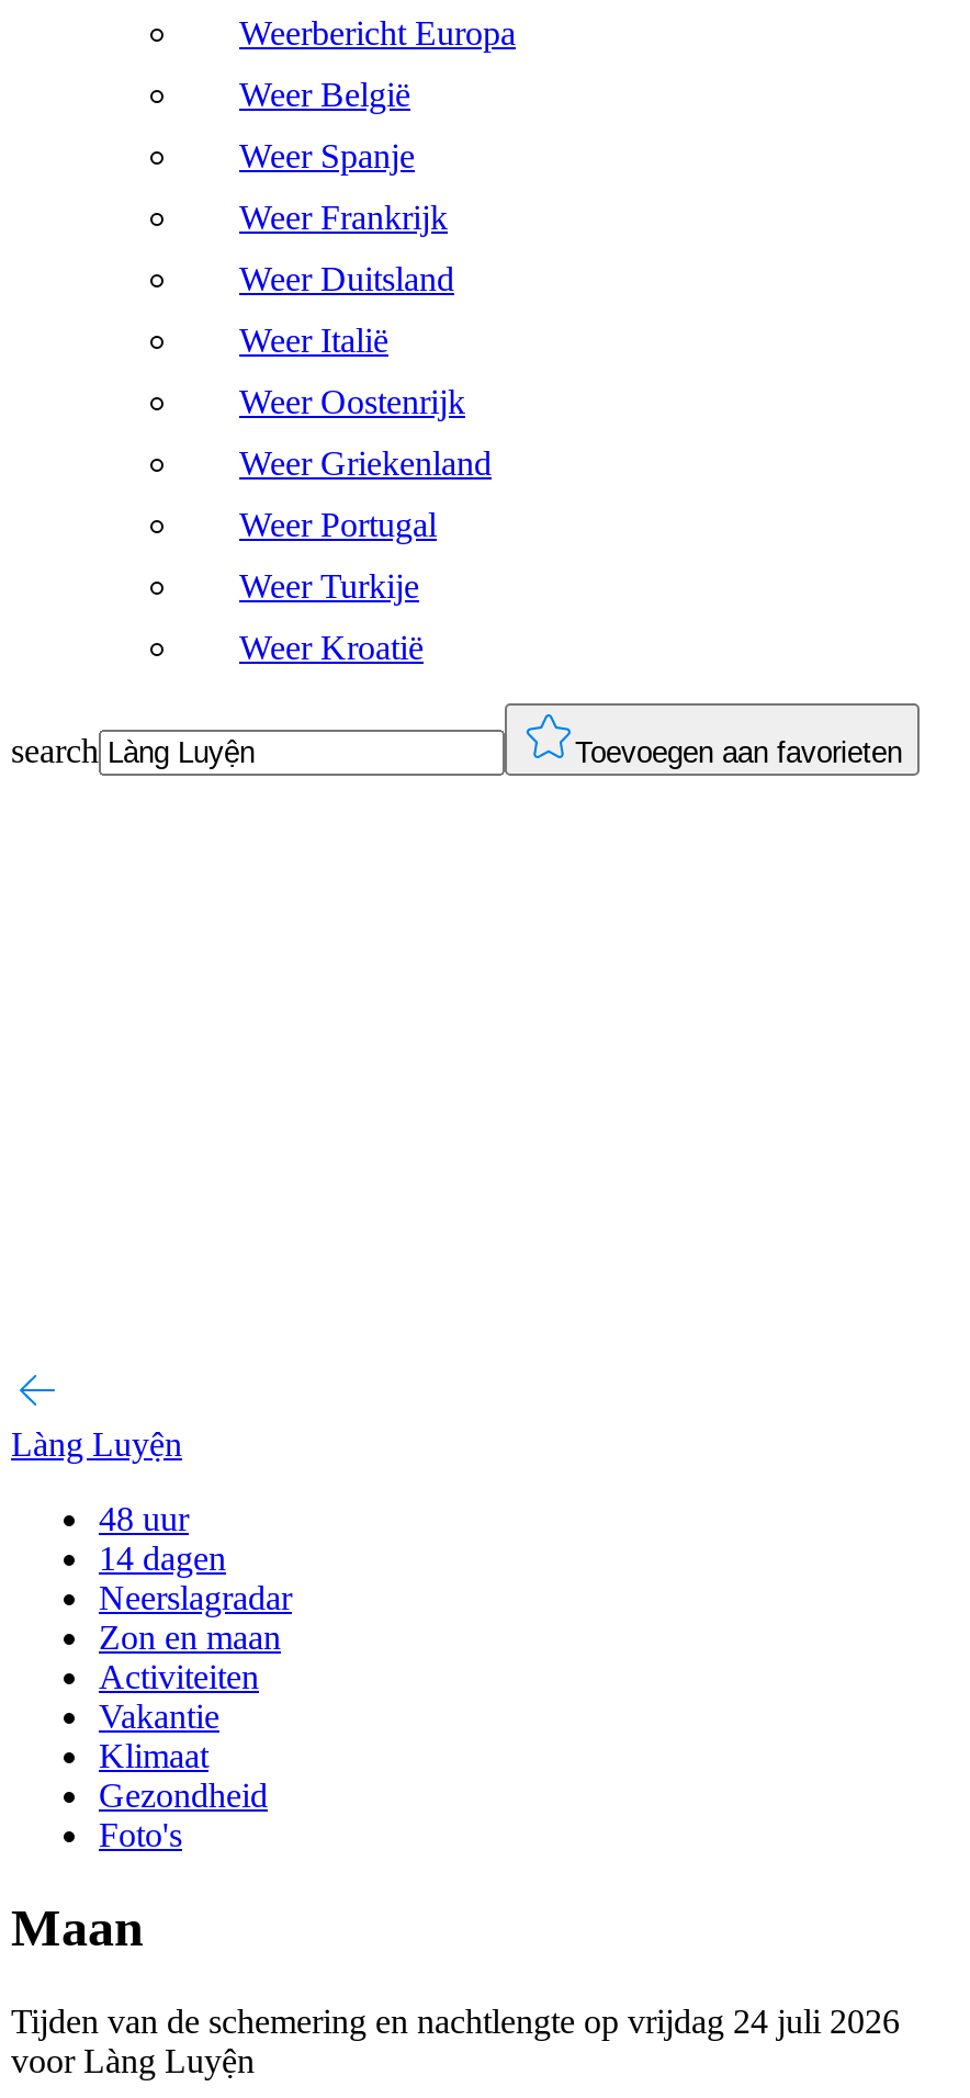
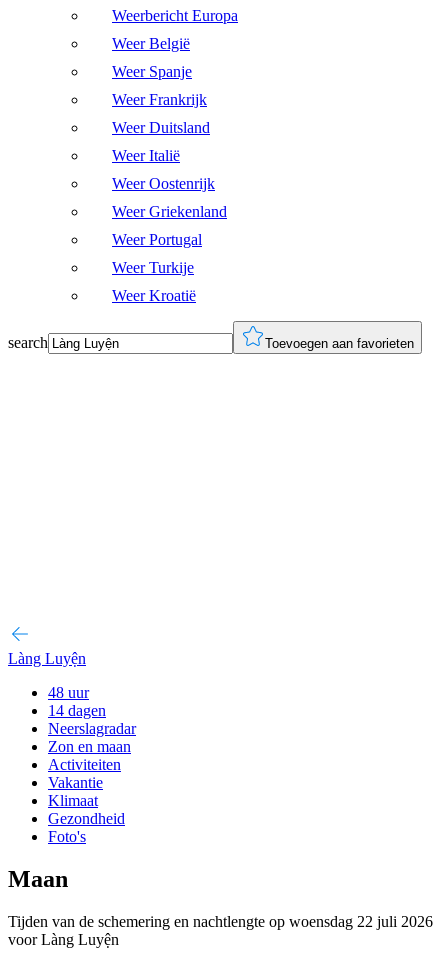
- Tijden van de schemering en nachtlengte op vrijdag 24 juli 2026
+ Tijden van de schemering en nachtlengte op woensdag 22 juli 2026
